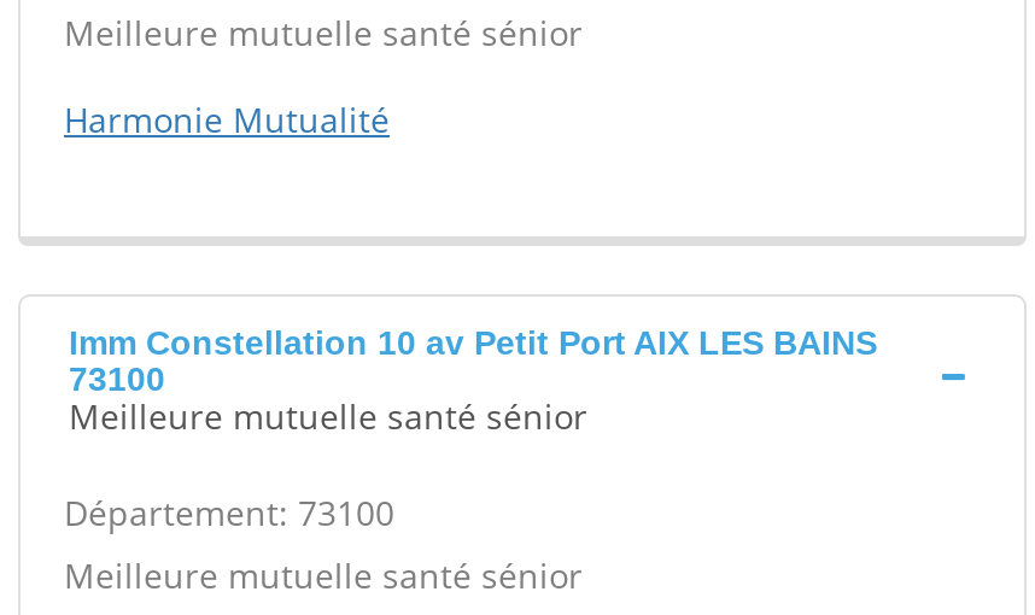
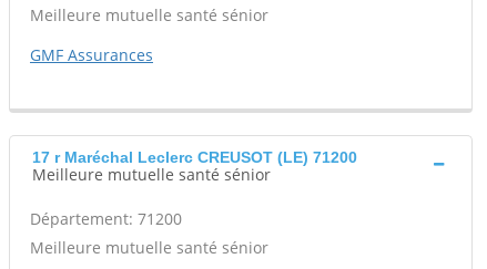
- Harmonie Mutualité
+ GMF Assurances

- Imm Constellation 10 av Petit Port AIX LES BAINS
- 73100
+ 17 r Maréchal Leclerc CREUSOT (LE) 71200

- Département: 73100
+ Département: 71200
